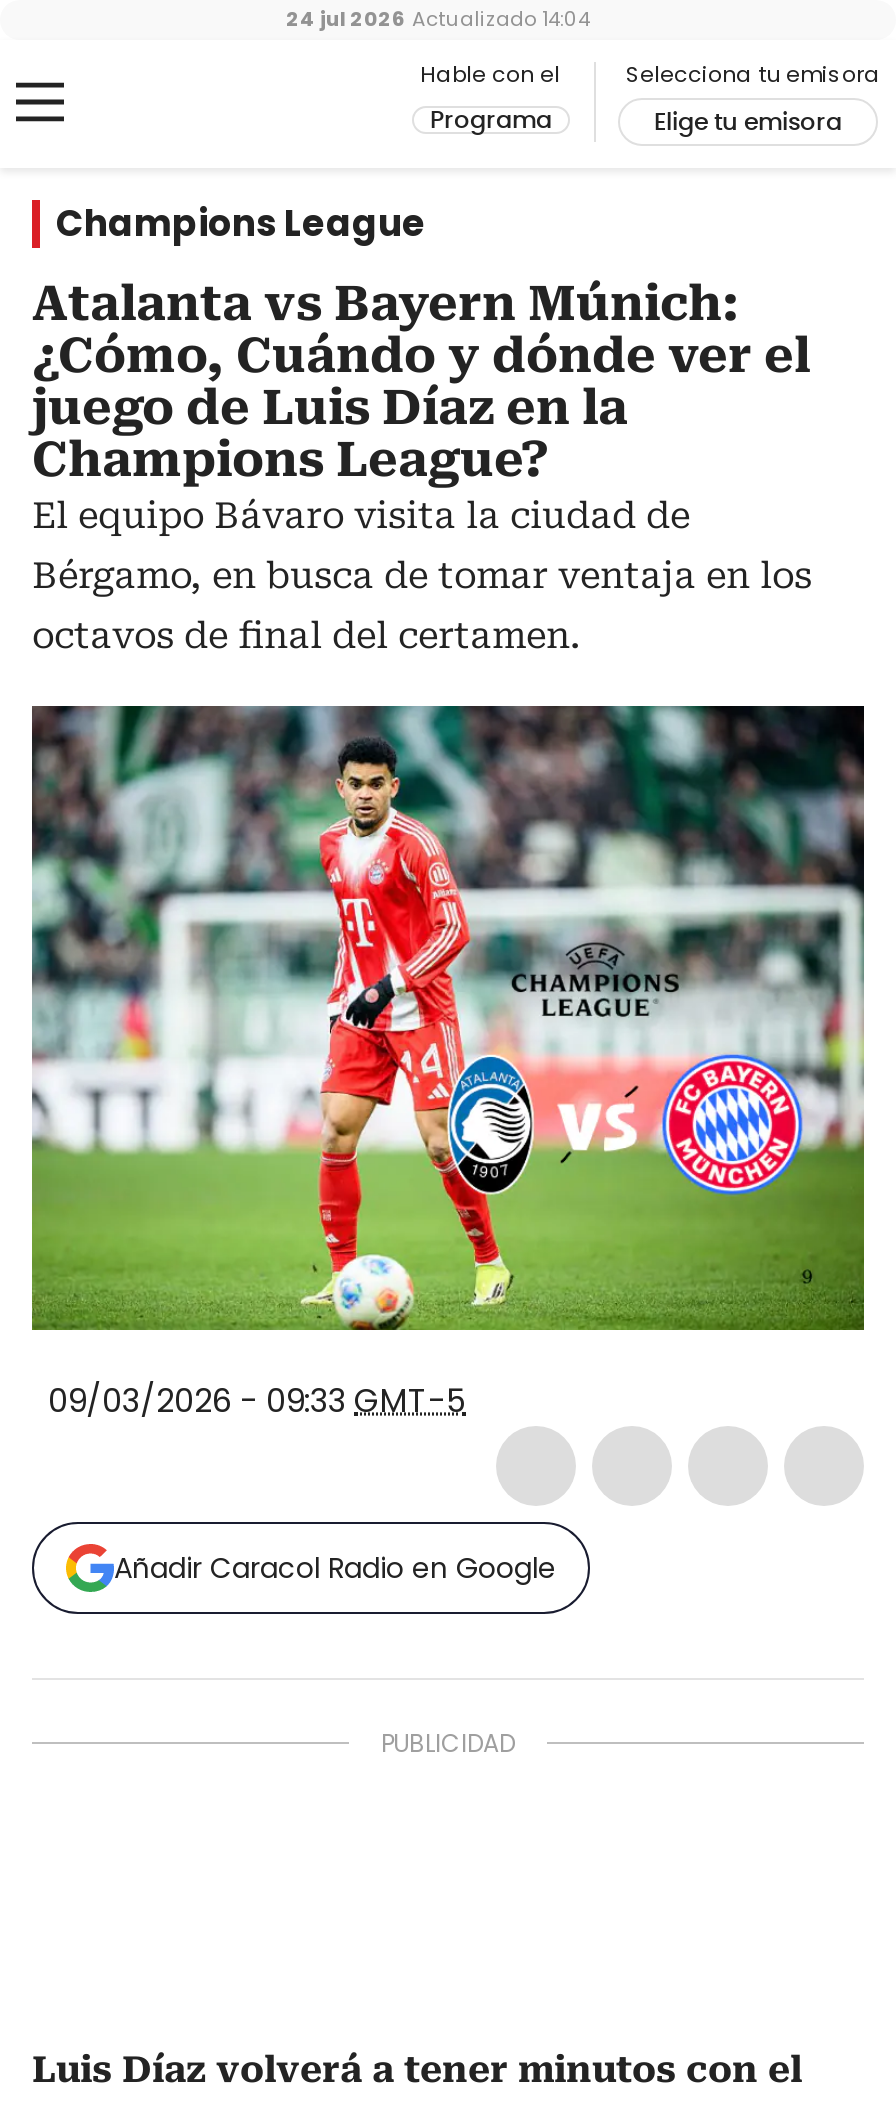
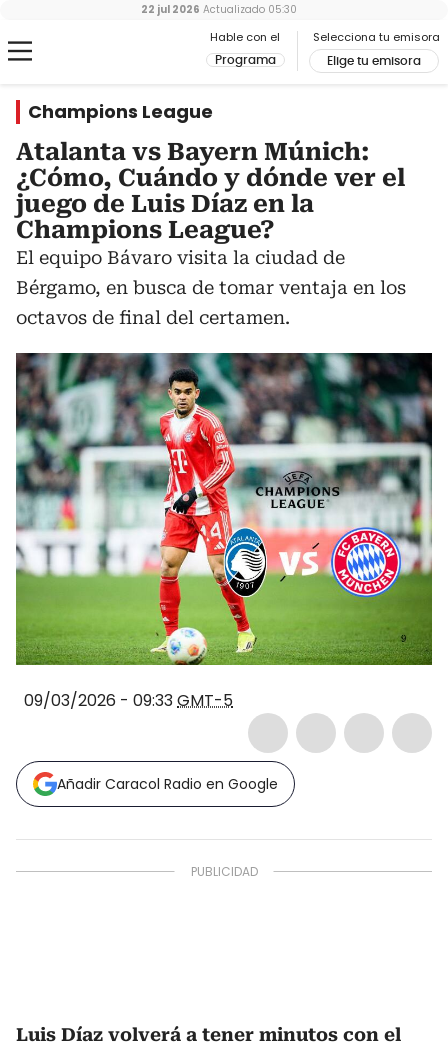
- 24 jul 2026 Actualizado 14:04
+ 22 jul 2026 Actualizado 05:30
